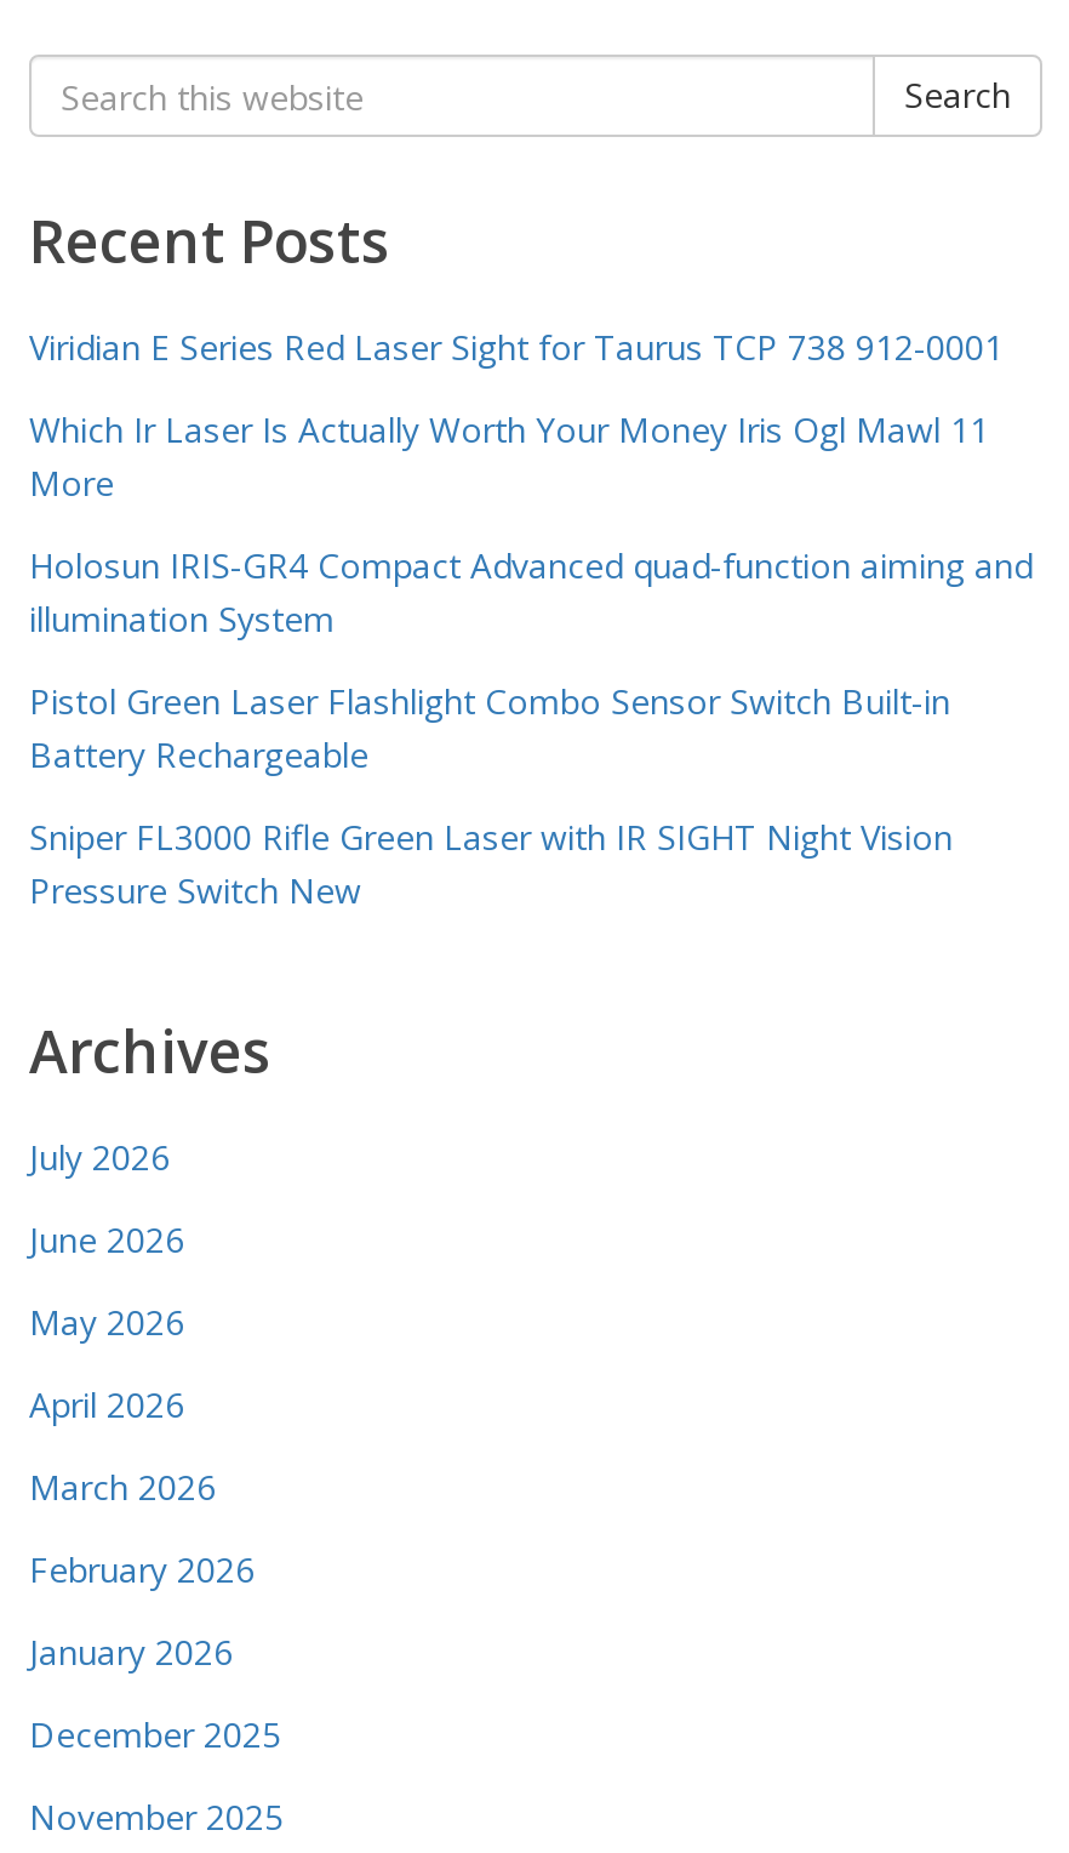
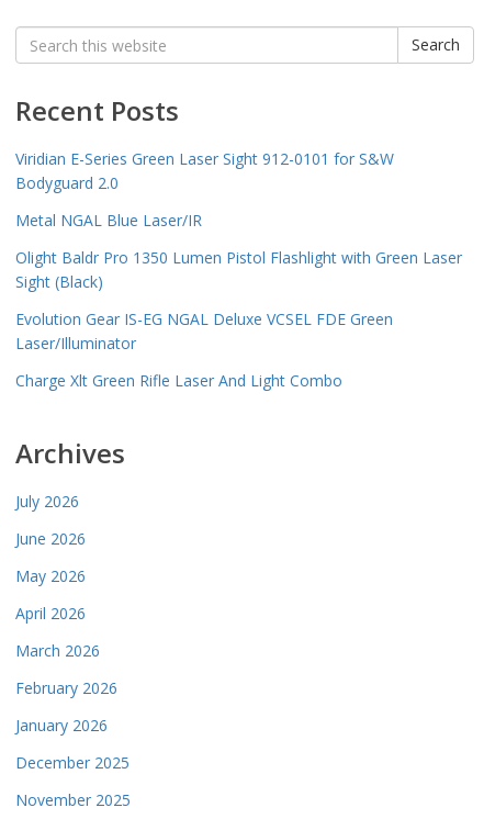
- Viridian E Series Red Laser Sight for Taurus TCP 738 912-0001
+ Viridian E-Series Green Laser Sight 912-0101 for S&W
+ Bodyguard 2.0

- Which Ir Laser Is Actually Worth Your Money Iris Ogl Mawl 11
- More
+ Metal NGAL Blue Laser/IR

- Holosun IRIS-GR4 Compact Advanced quad-function aiming and
- illumination System
+ Olight Baldr Pro 1350 Lumen Pistol Flashlight with Green Laser
+ Sight (Black)

- Pistol Green Laser Flashlight Combo Sensor Switch Built-in
- Battery Rechargeable
+ Evolution Gear IS-EG NGAL Deluxe VCSEL FDE Green
+ Laser/Illuminator

- Sniper FL3000 Rifle Green Laser with IR SIGHT Night Vision
- Pressure Switch New
+ Charge Xlt Green Rifle Laser And Light Combo
